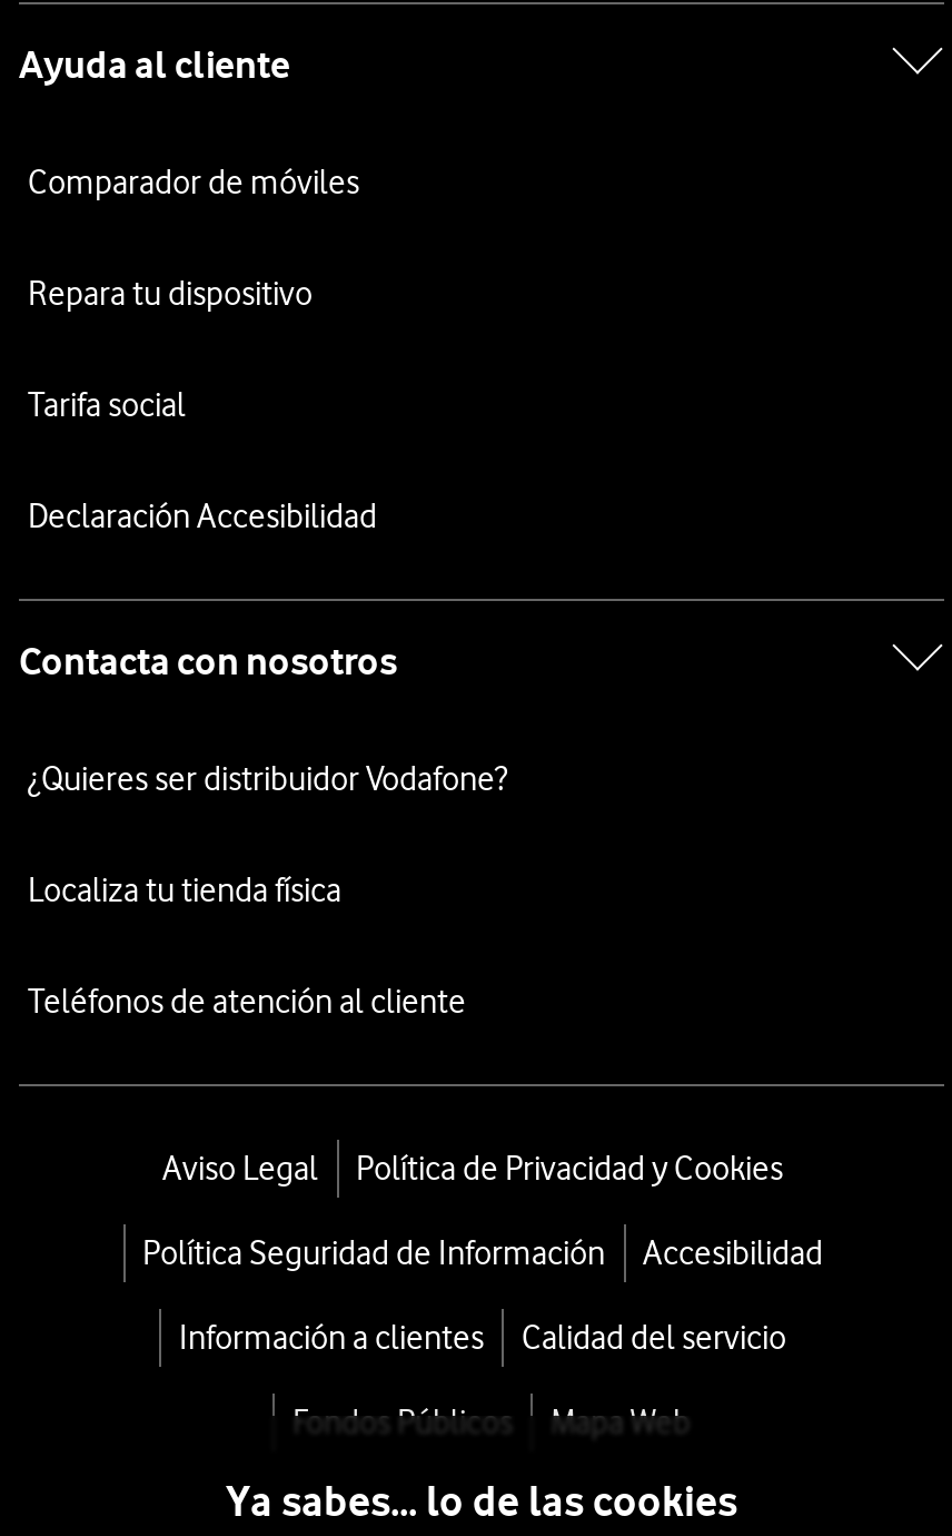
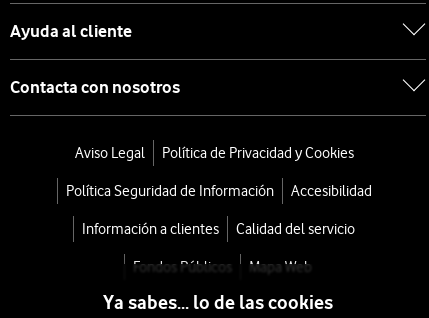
- Comparador de móviles
- Repara tu dispositivo
- Tarifa social
- Declaración Accesibilidad

- ¿Quieres ser distribuidor Vodafone?
- Localiza tu tienda física
- Teléfonos de atención al cliente
